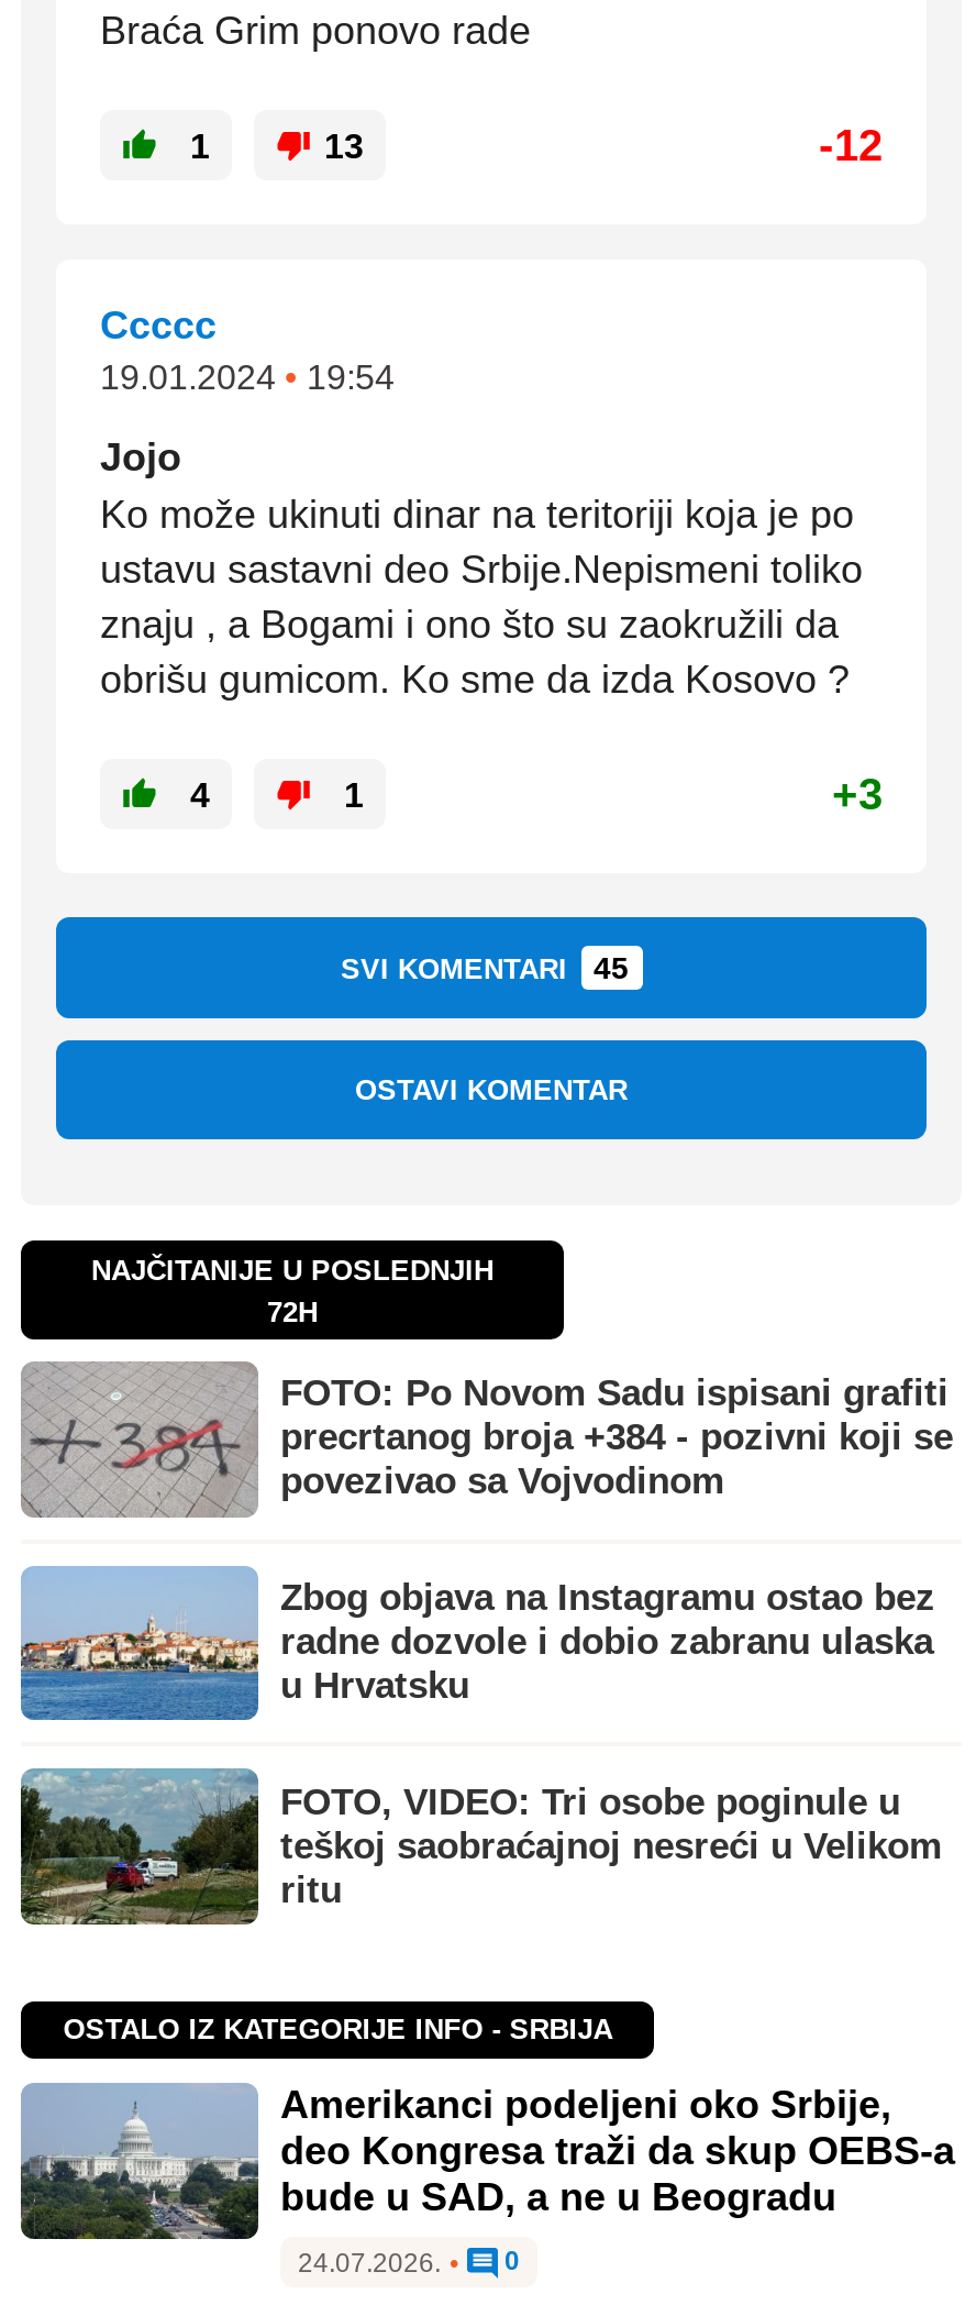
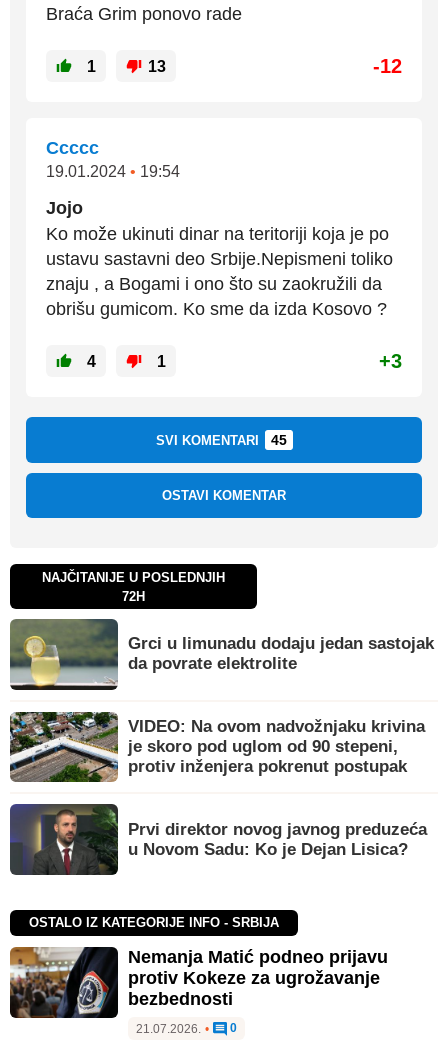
- [image]
- FOTO: Po Novom Sadu ispisani grafiti
- precrtanog broja +384 - pozivni koji se
- povezivao sa Vojvodinom
+ [image]
+ Grci u limunadu dodaju jedan sastojak
+ da povrate elektrolite

- [image]
- Zbog objava na Instagramu ostao bez
- radne dozvole i dobio zabranu ulaska
- u Hrvatsku
+ [image]
+ VIDEO: Na ovom nadvožnjaku krivina
+ je skoro pod uglom od 90 stepeni,
+ protiv inženjera pokrenut postupak

- [image]
- FOTO, VIDEO: Tri osobe poginule u
- teškoj saobraćajnoj nesreći u Velikom
- ritu
+ [image]
+ Prvi direktor novog javnog preduzeća
+ u Novom Sadu: Ko je Dejan Lisica?

- [image]
- Amerikanci podeljeni oko Srbije,
- deo Kongresa traži da skup OEBS-a
- bude u SAD, a ne u Beogradu
+ [image]
+ Nemanja Matić podneo prijavu
+ protiv Kokeze za ugrožavanje
+ bezbednosti

- 24.07.2026. • 0
+ 21.07.2026. • 0
